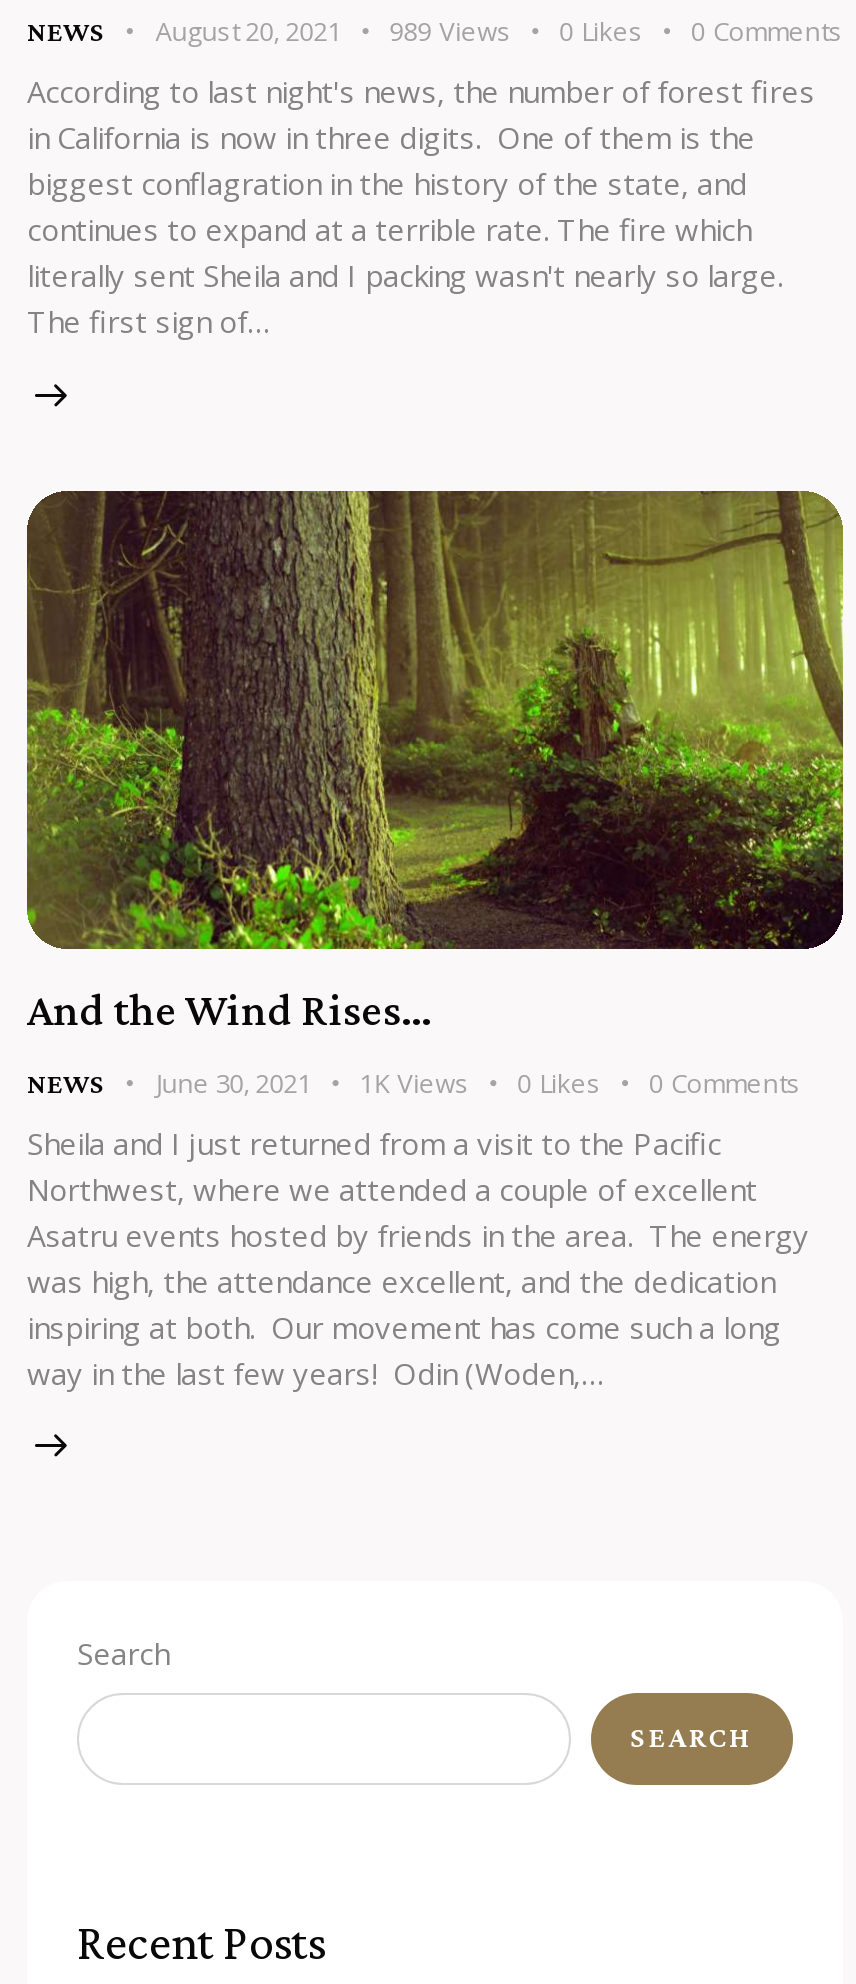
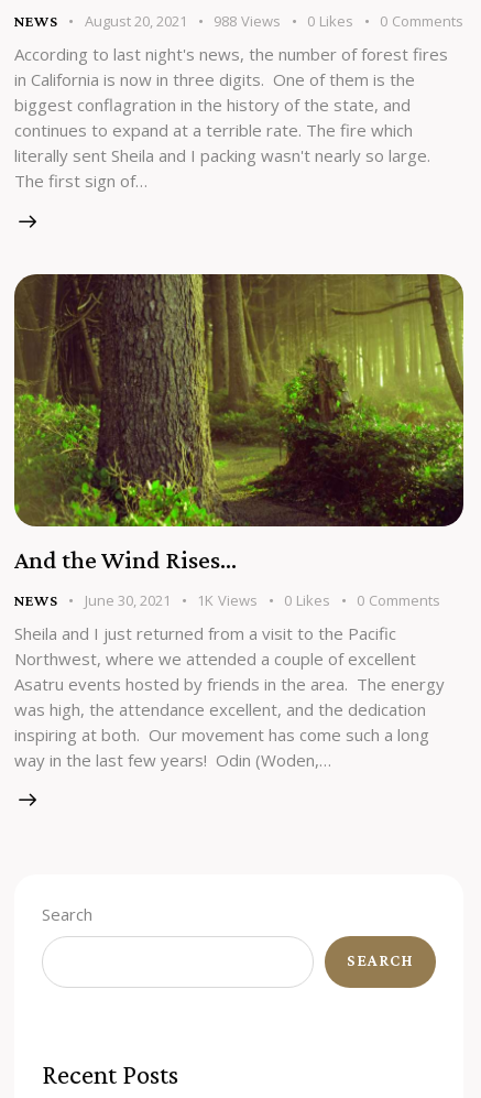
- NEWS August 20, 2021 989 Views 0 Likes 0 Comments
+ NEWS August 20, 2021 988 Views 0 Likes 0 Comments
